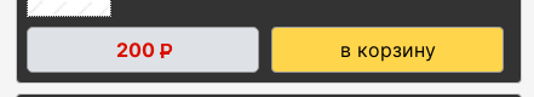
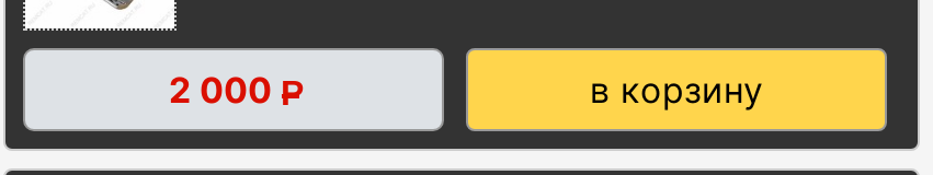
- 200 Р
+ 2 000 Р
